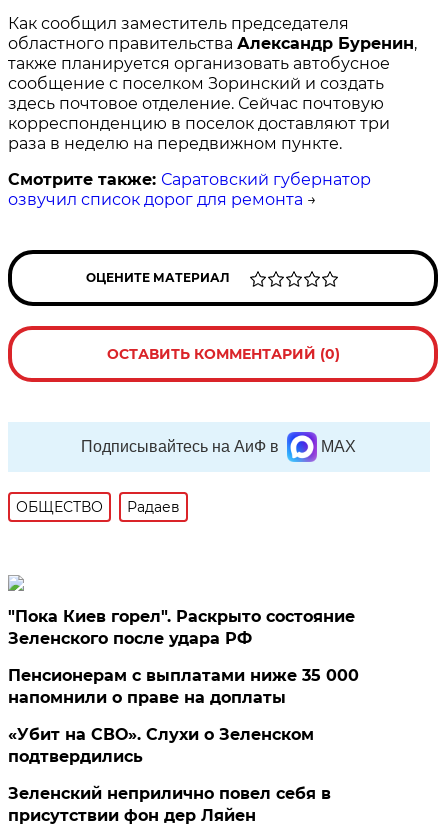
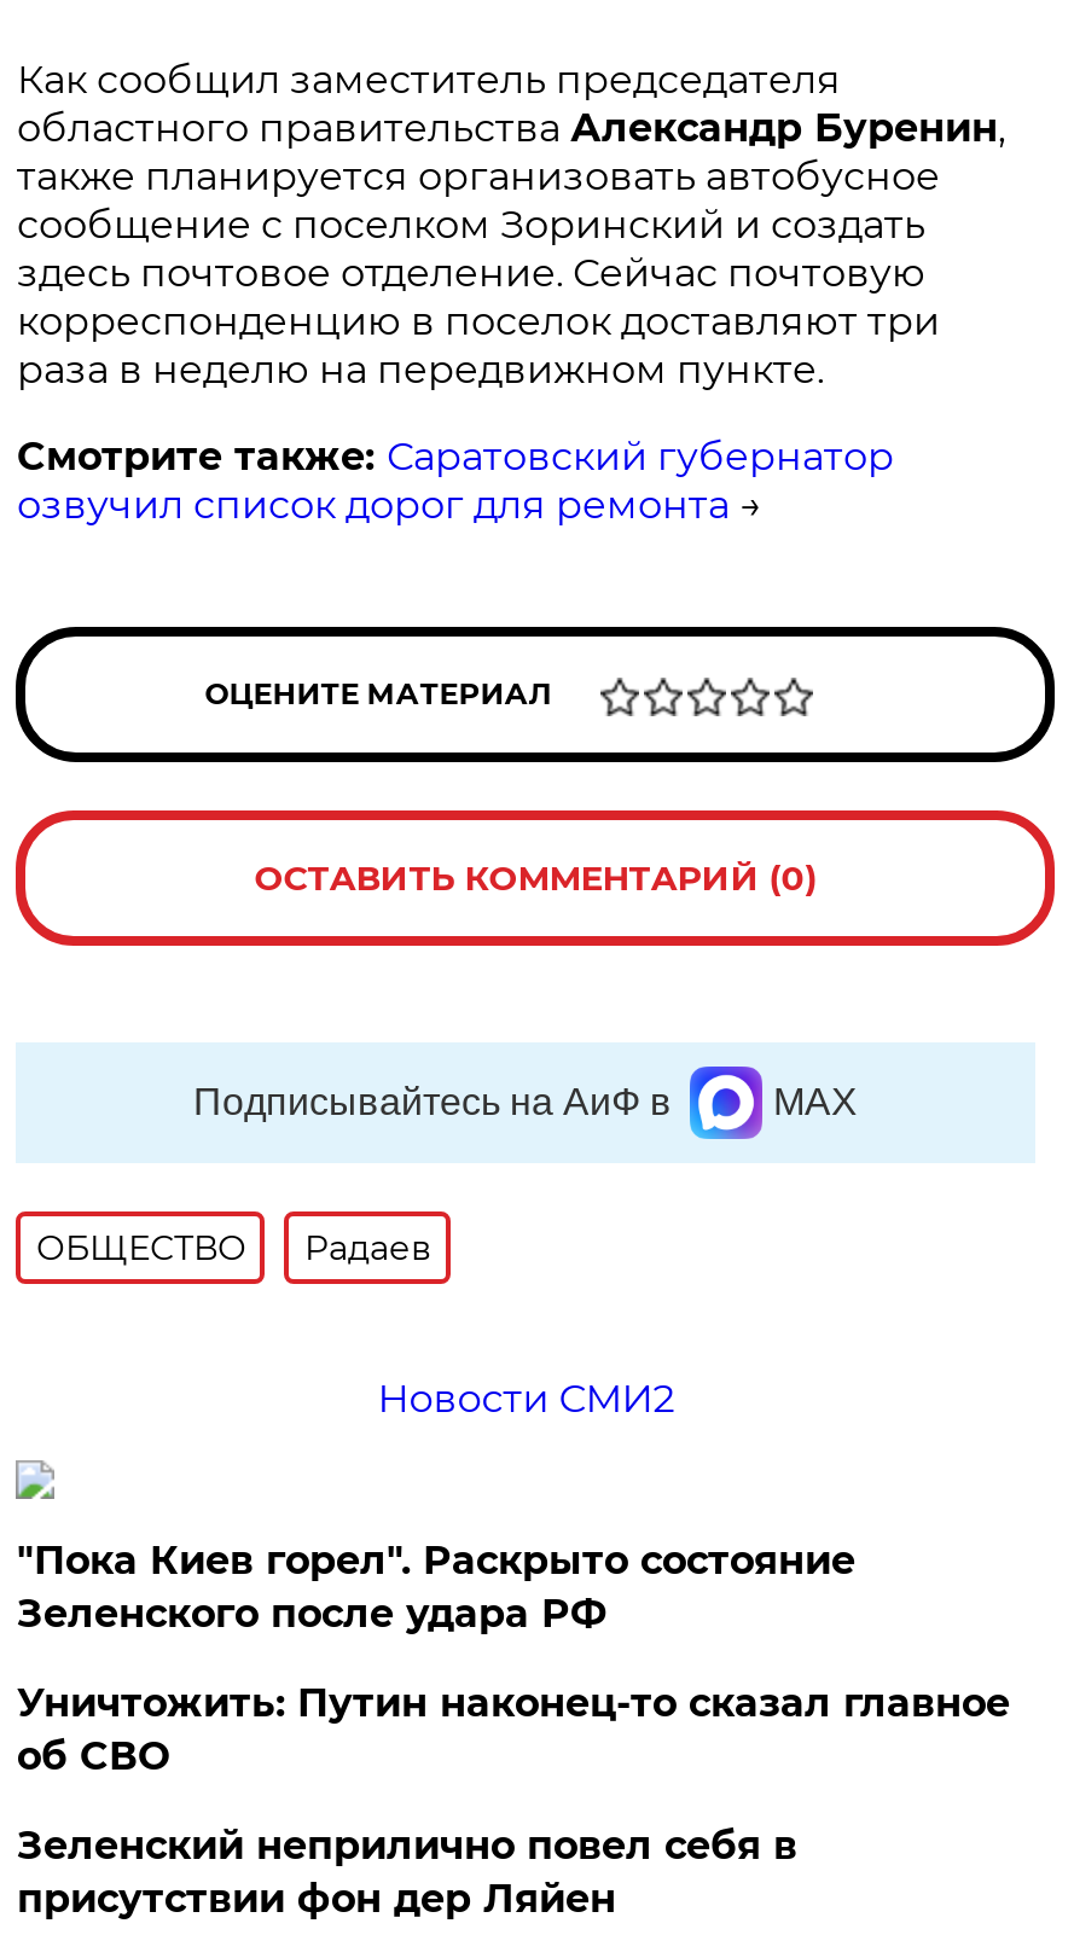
+ Новости СМИ2

moved down: "Пока Киев горел". Раскрыто состояние | Зеленского после удара РФ

- Пенсионерам с выплатами ниже 35 000
- напомнили о праве на доплаты
- «Убит на СВО». Слухи о Зеленском
- подтвердились
+ Уничтожить: Путин наконец-то сказал главное
+ об СВО
